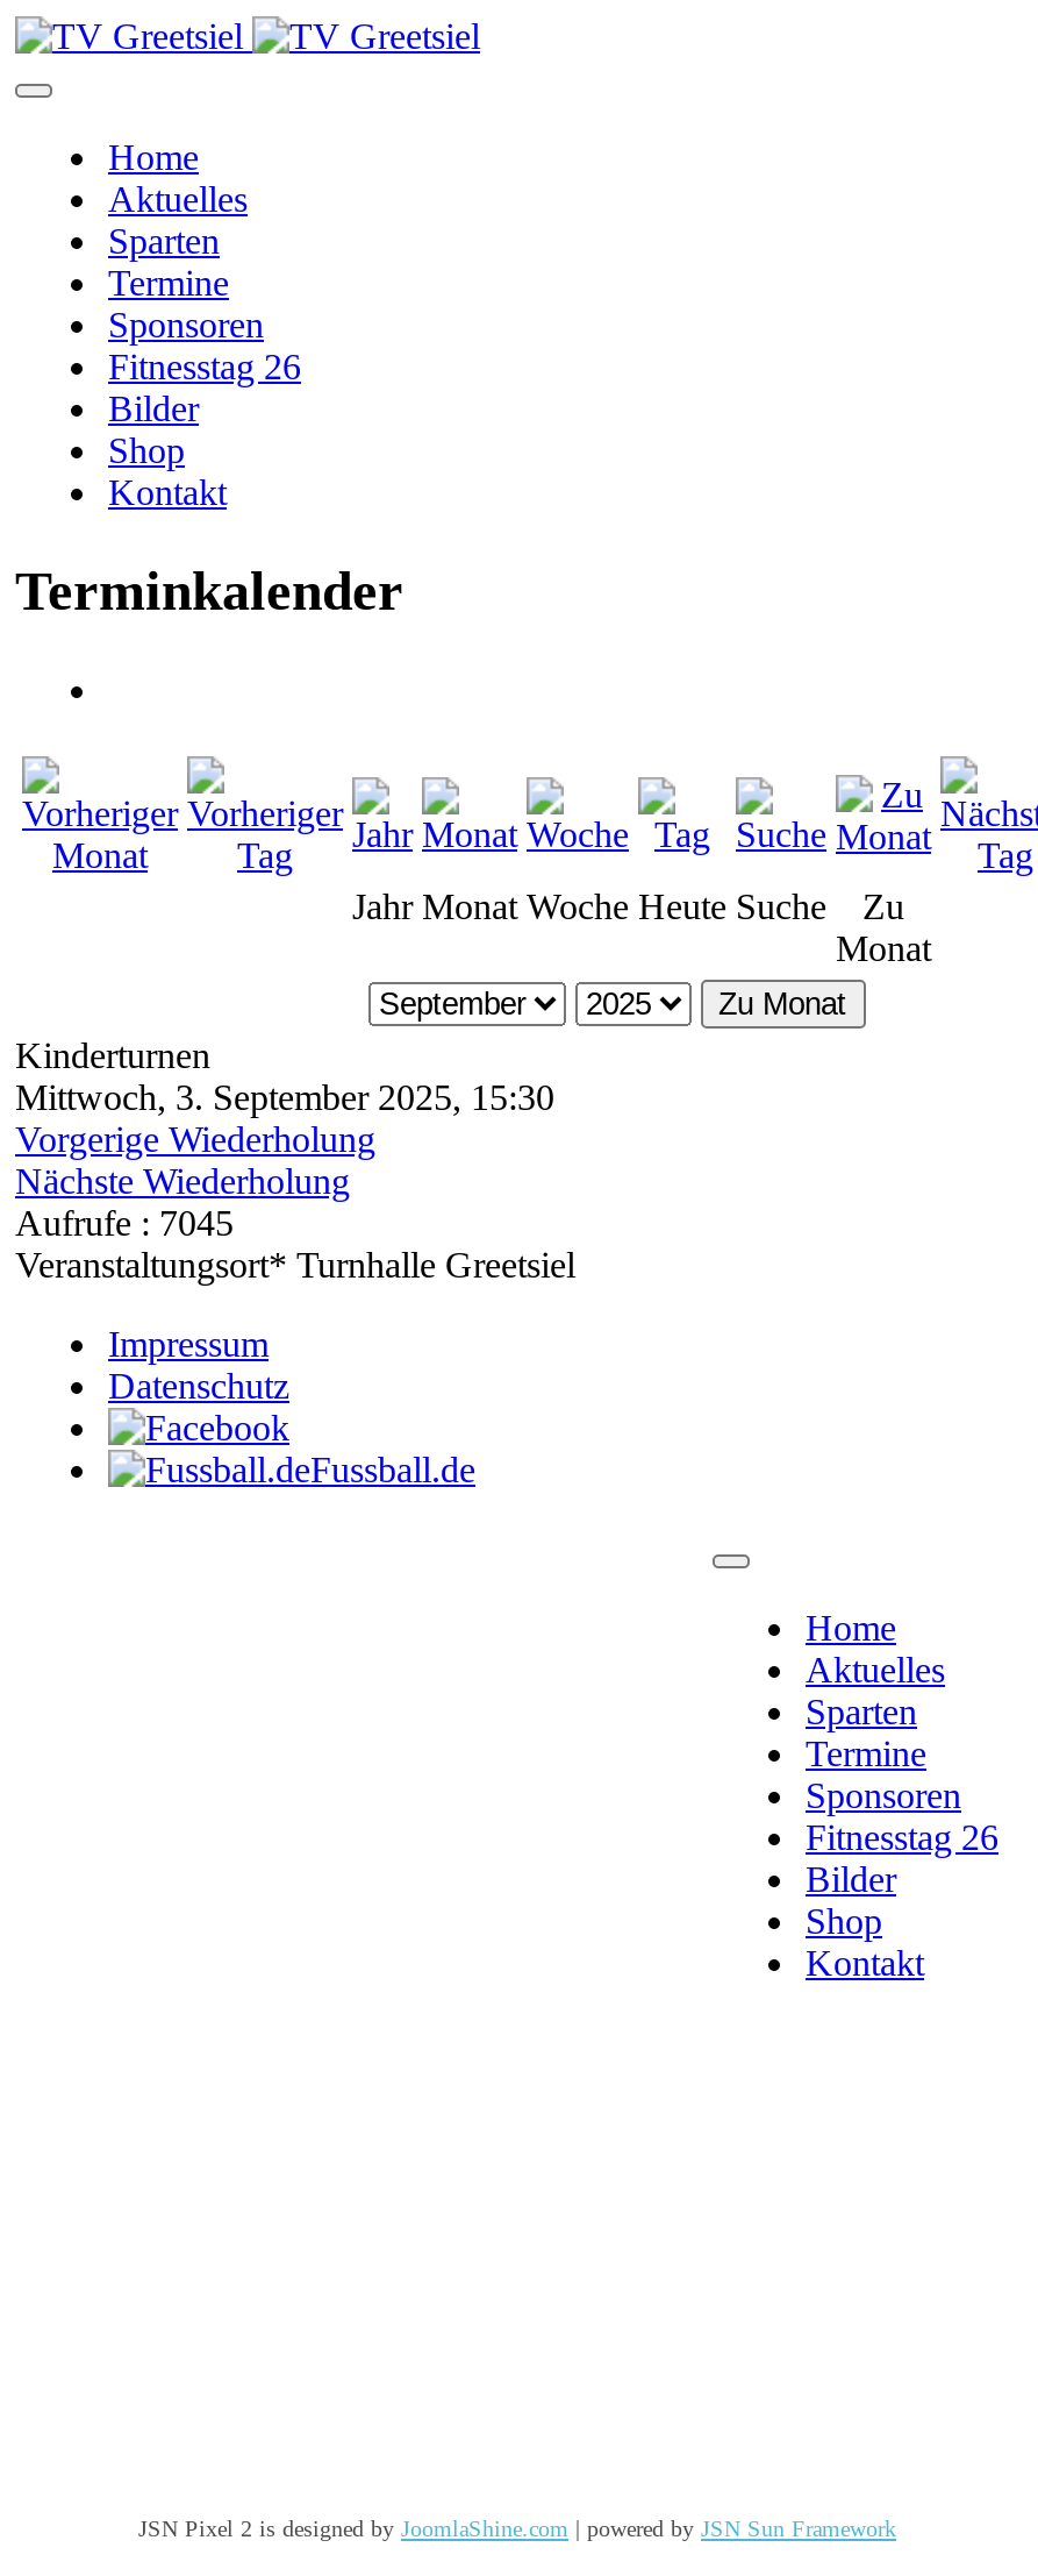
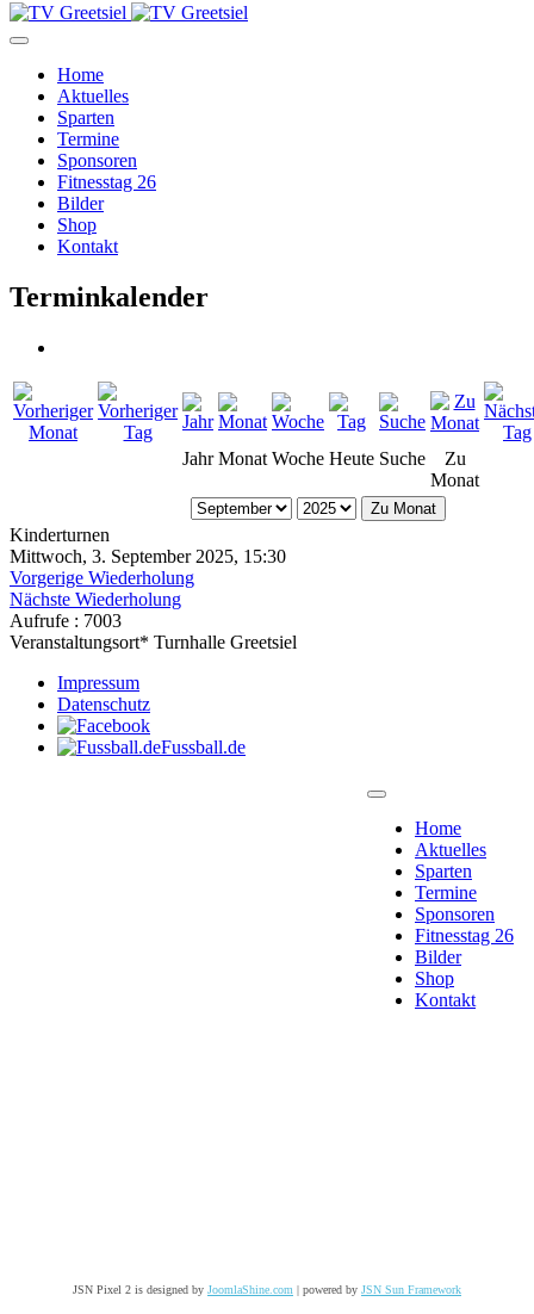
- Aufrufe: 7045
+ Aufrufe: 7003
